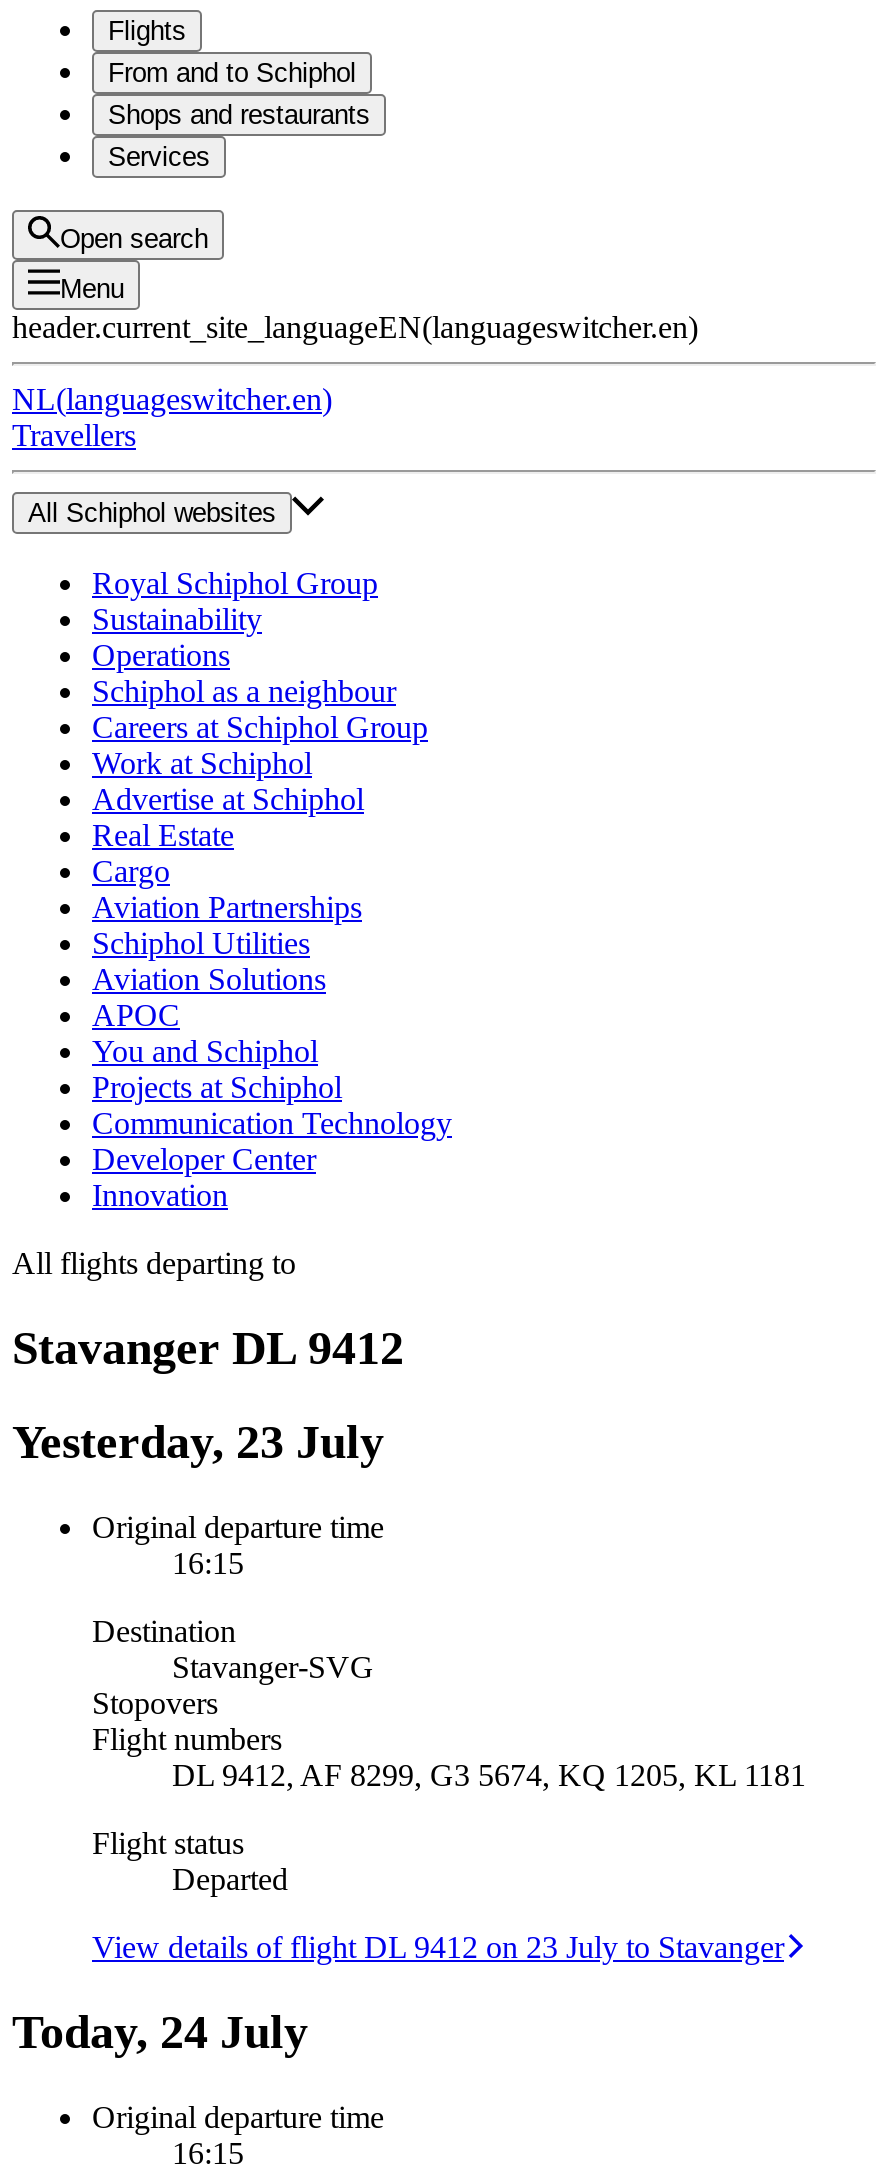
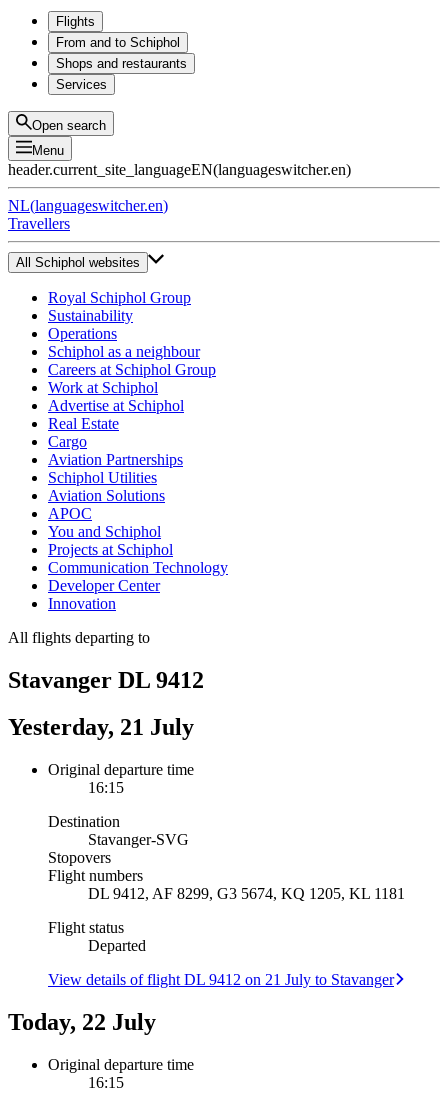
- Yesterday, 23 July
+ Yesterday, 21 July

- View details of flight DL 9412 on 23 July to Stavanger
+ View details of flight DL 9412 on 21 July to Stavanger

- Today, 24 July
+ Today, 22 July
